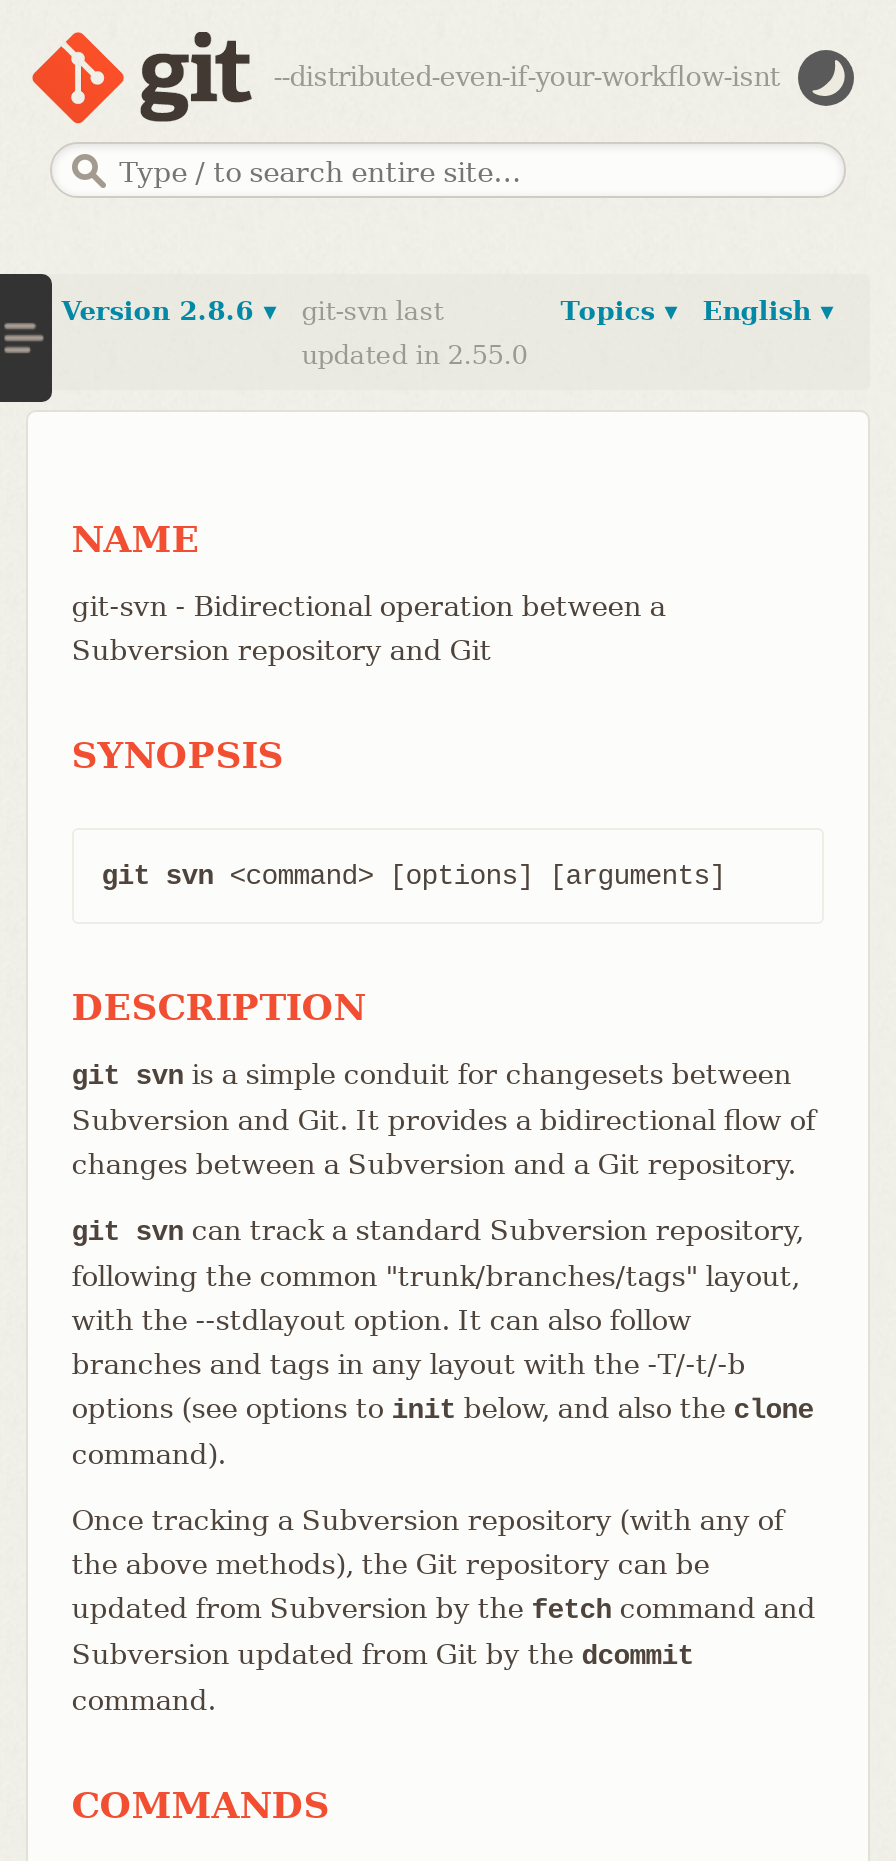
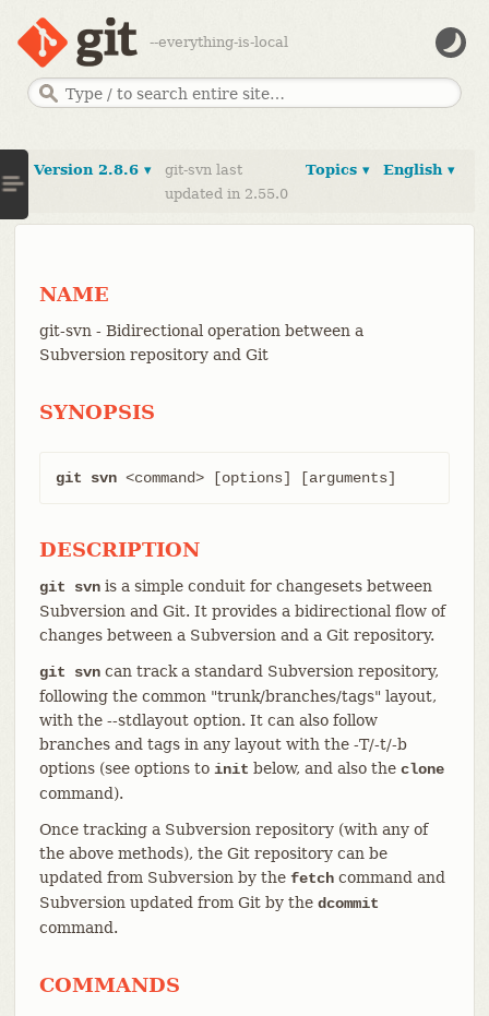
- --distributed-even-if-your-workflow-isnt
+ --everything-is-local
